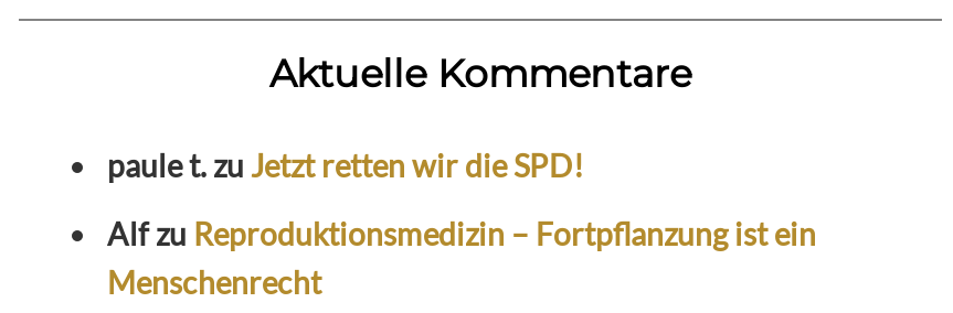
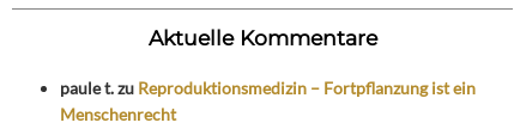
- paule t. zu Jetzt retten wir die SPD!
- Alf zu Reproduktionsmedizin – Fortpflanzung ist ein
+ paule t. zu Reproduktionsmedizin – Fortpflanzung ist ein
